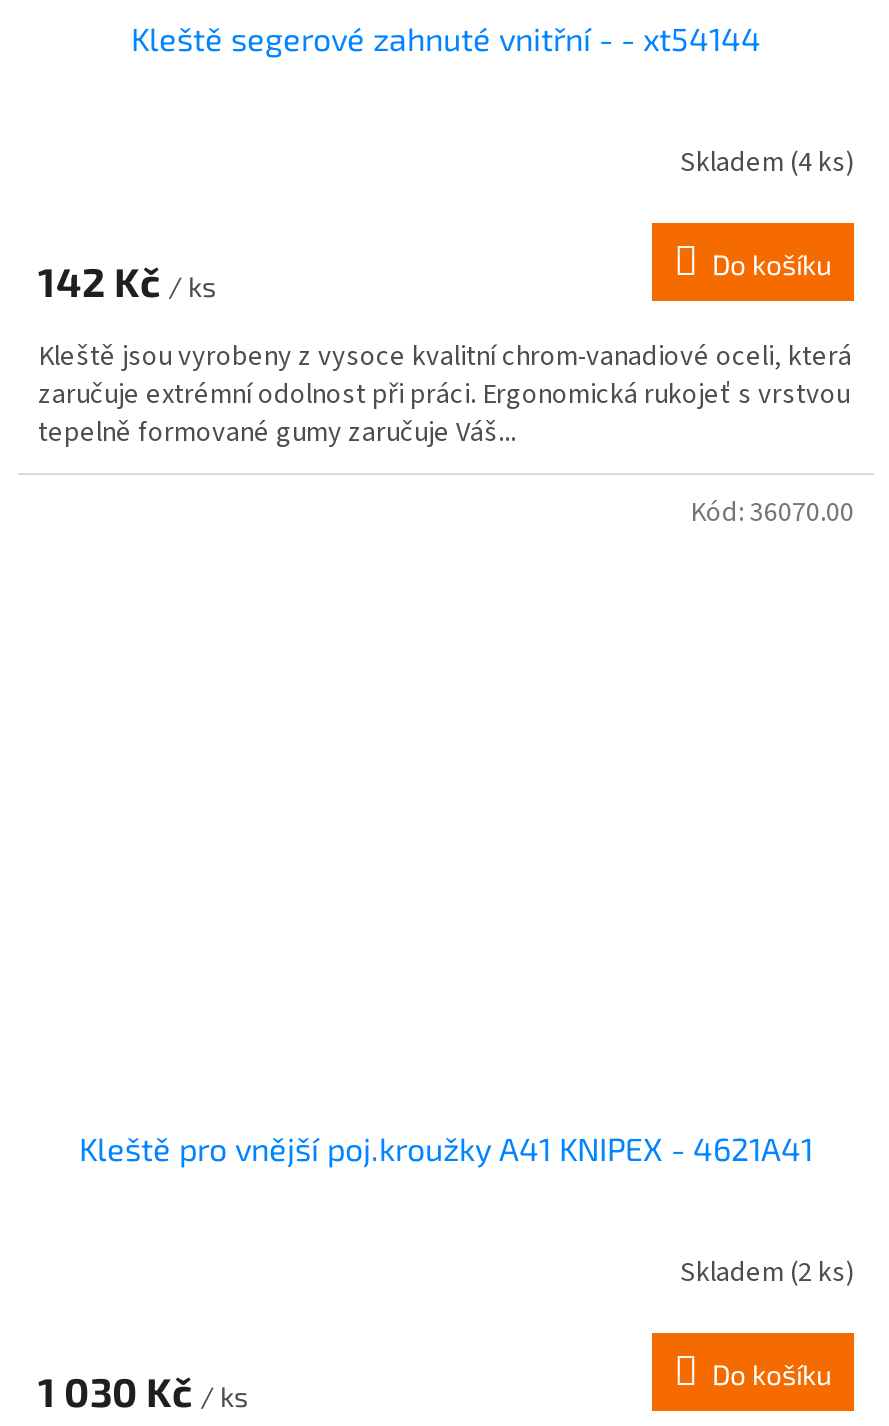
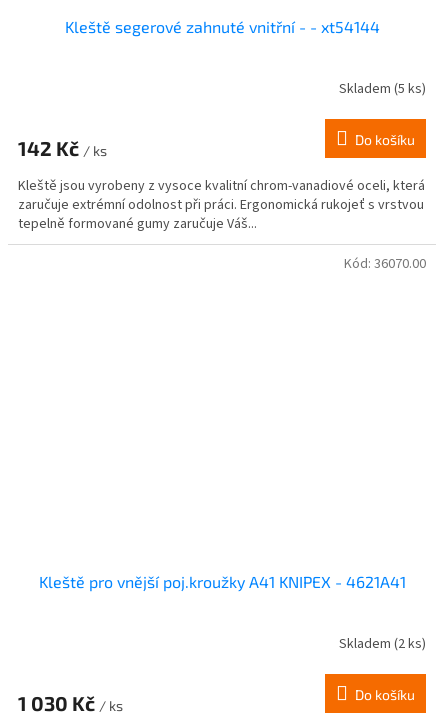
- Skladem (4 ks)
+ Skladem (5 ks)
